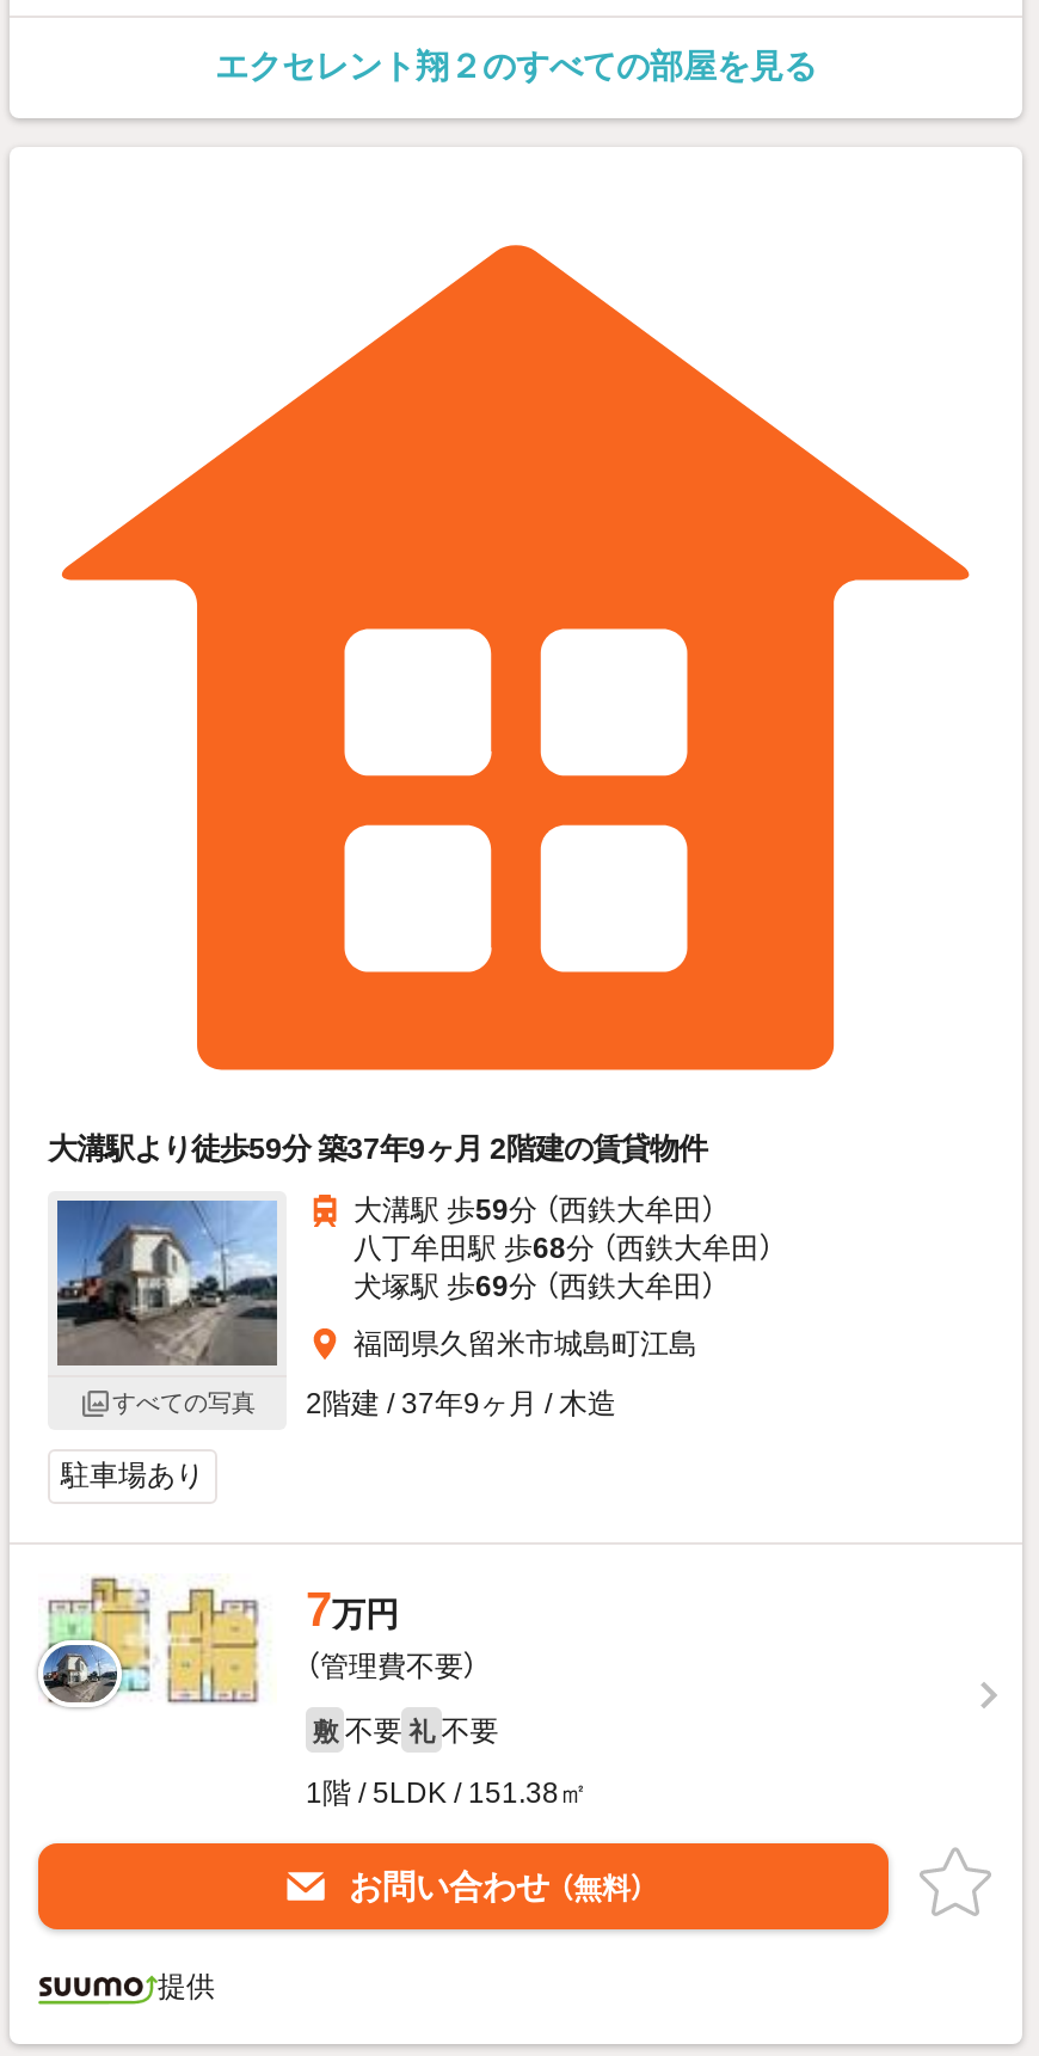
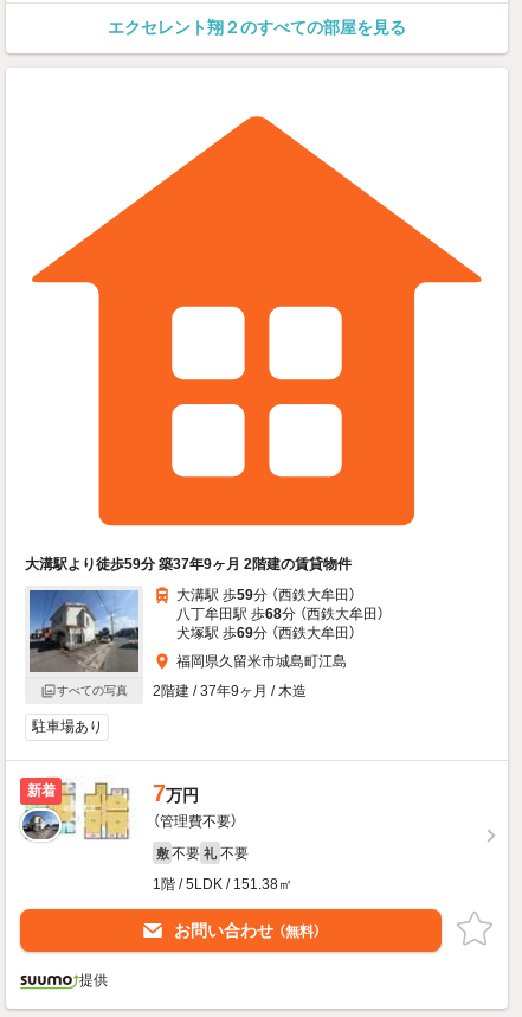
+ 新着
